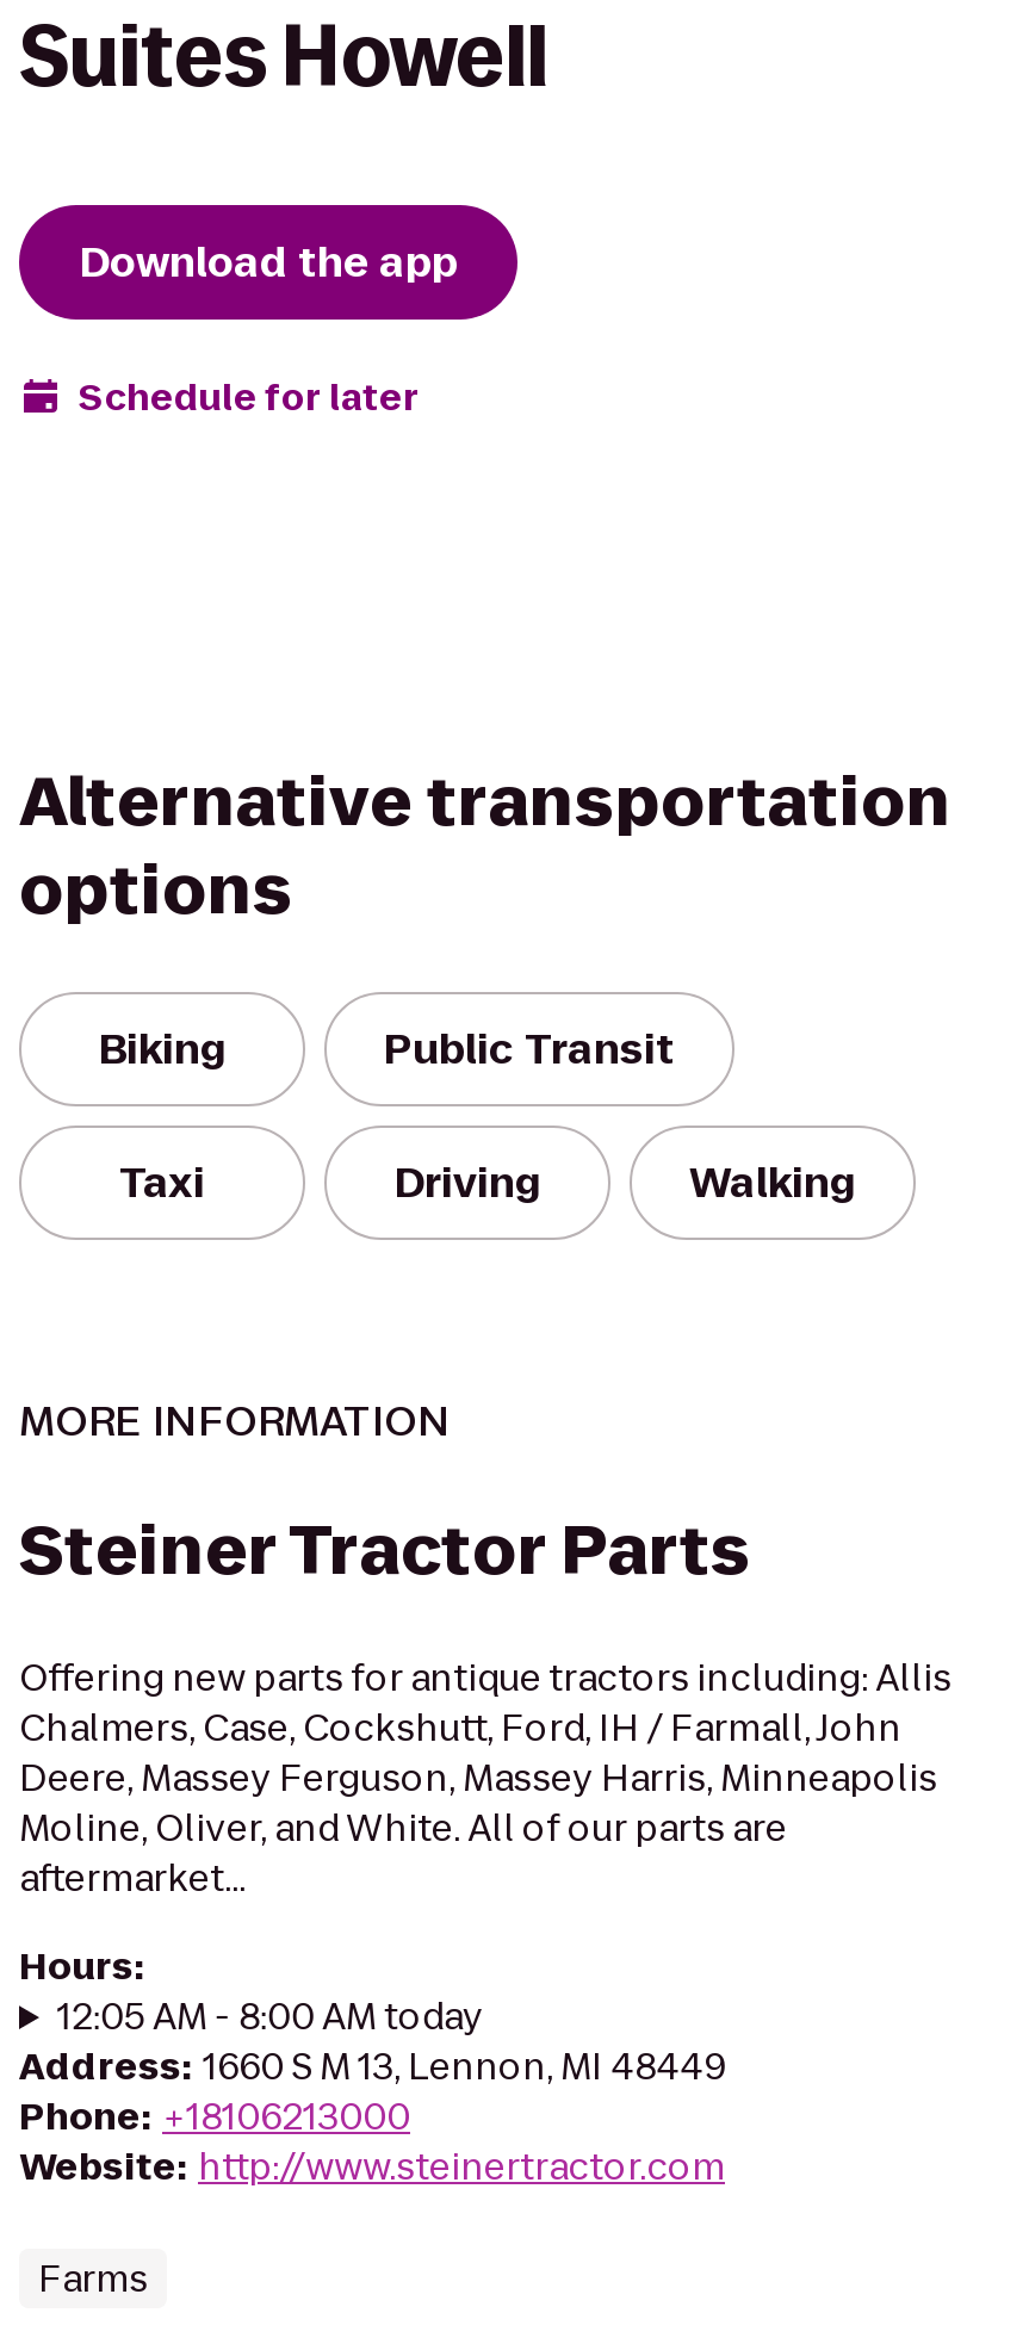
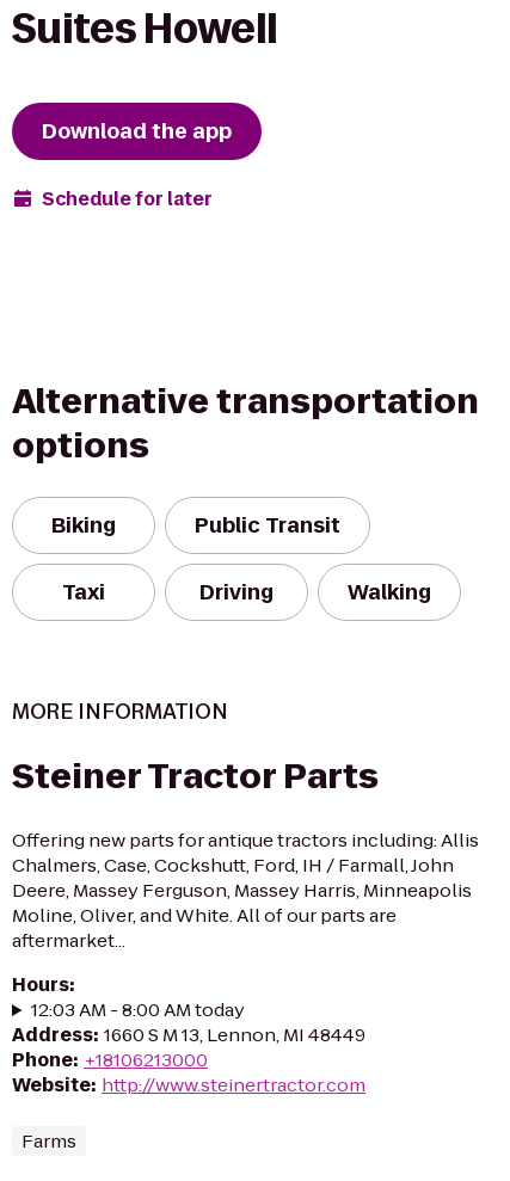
- 12:05 AM - 8:00 AM today
+ 12:03 AM - 8:00 AM today
